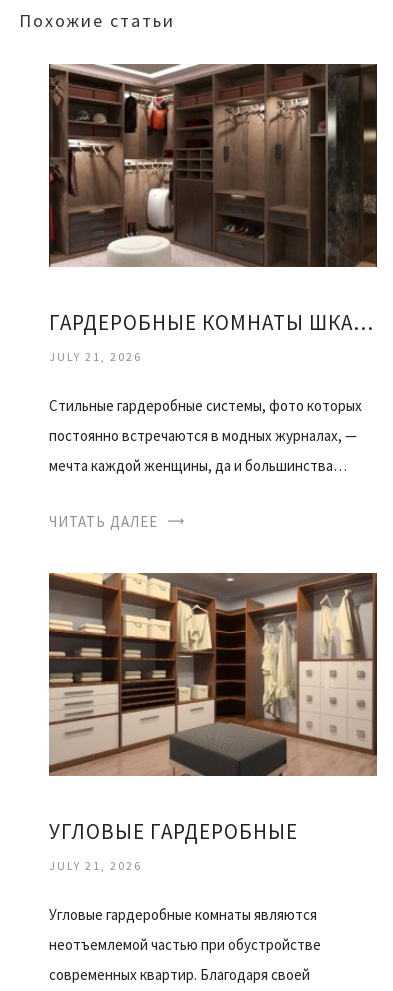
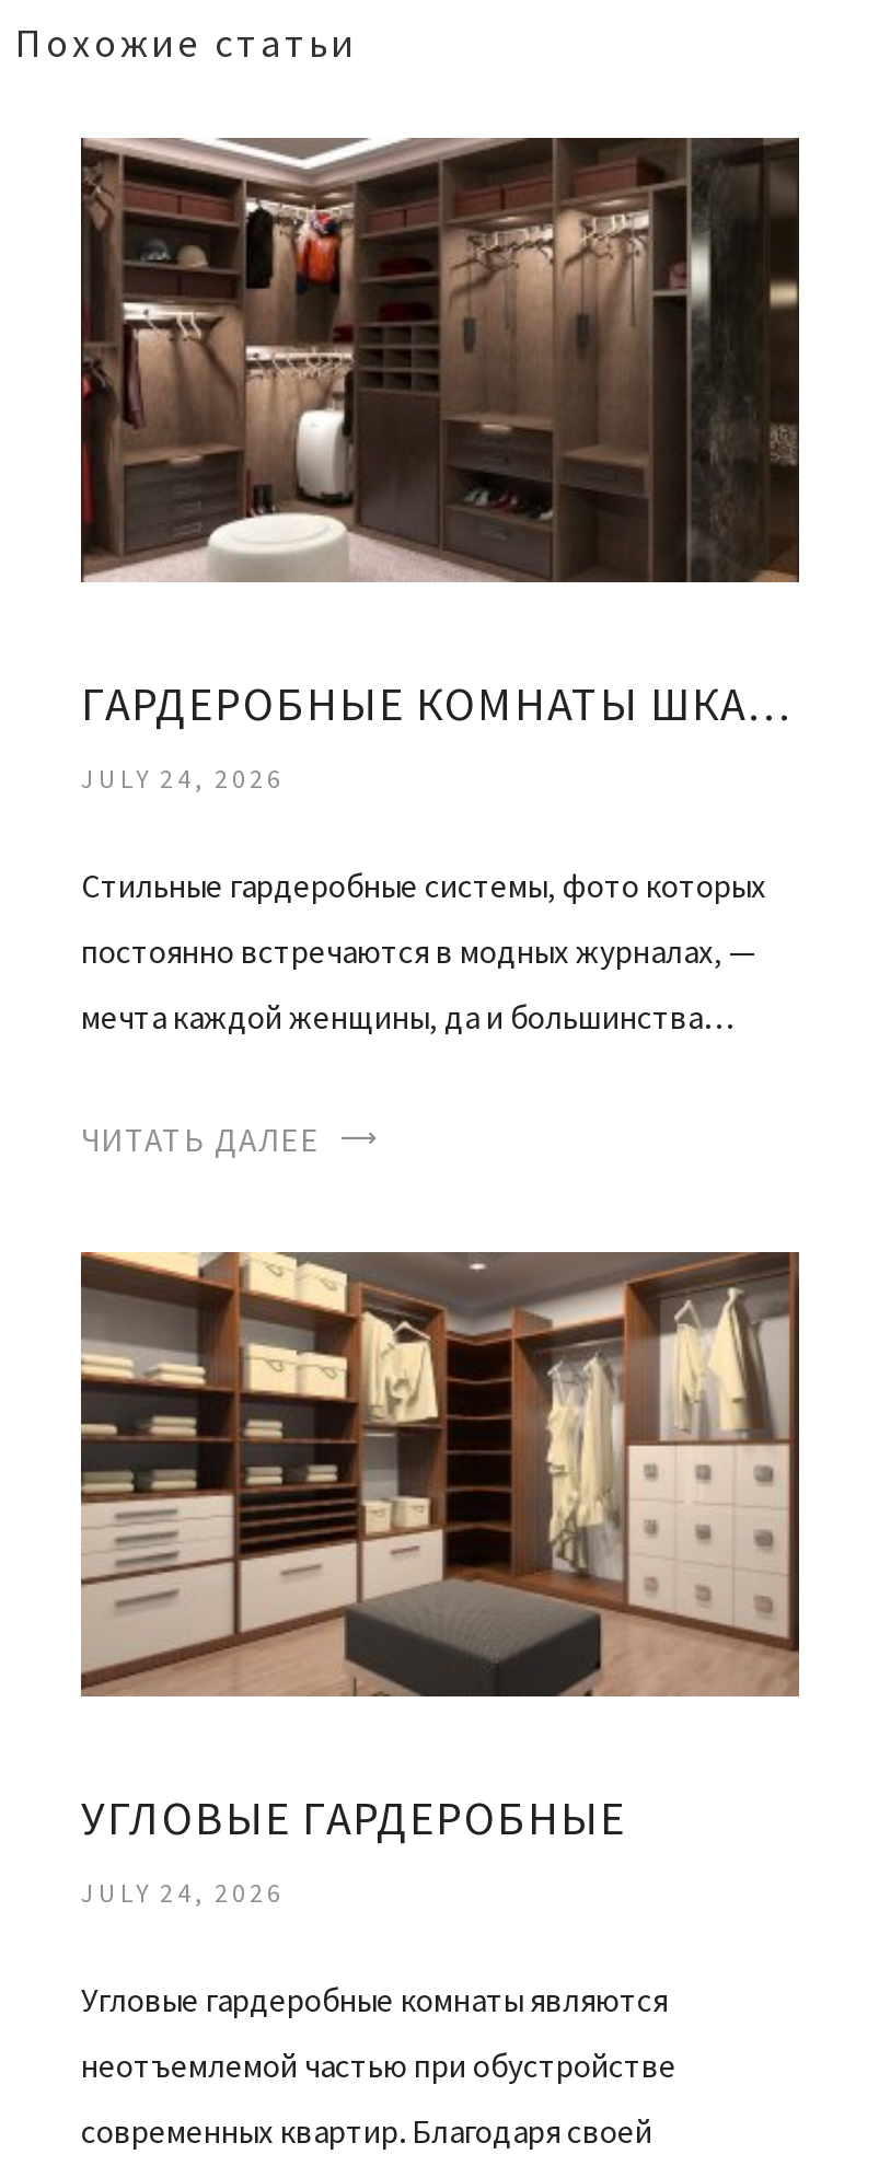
- JULY 21, 2026
+ JULY 24, 2026

- JULY 21, 2026
+ JULY 24, 2026
